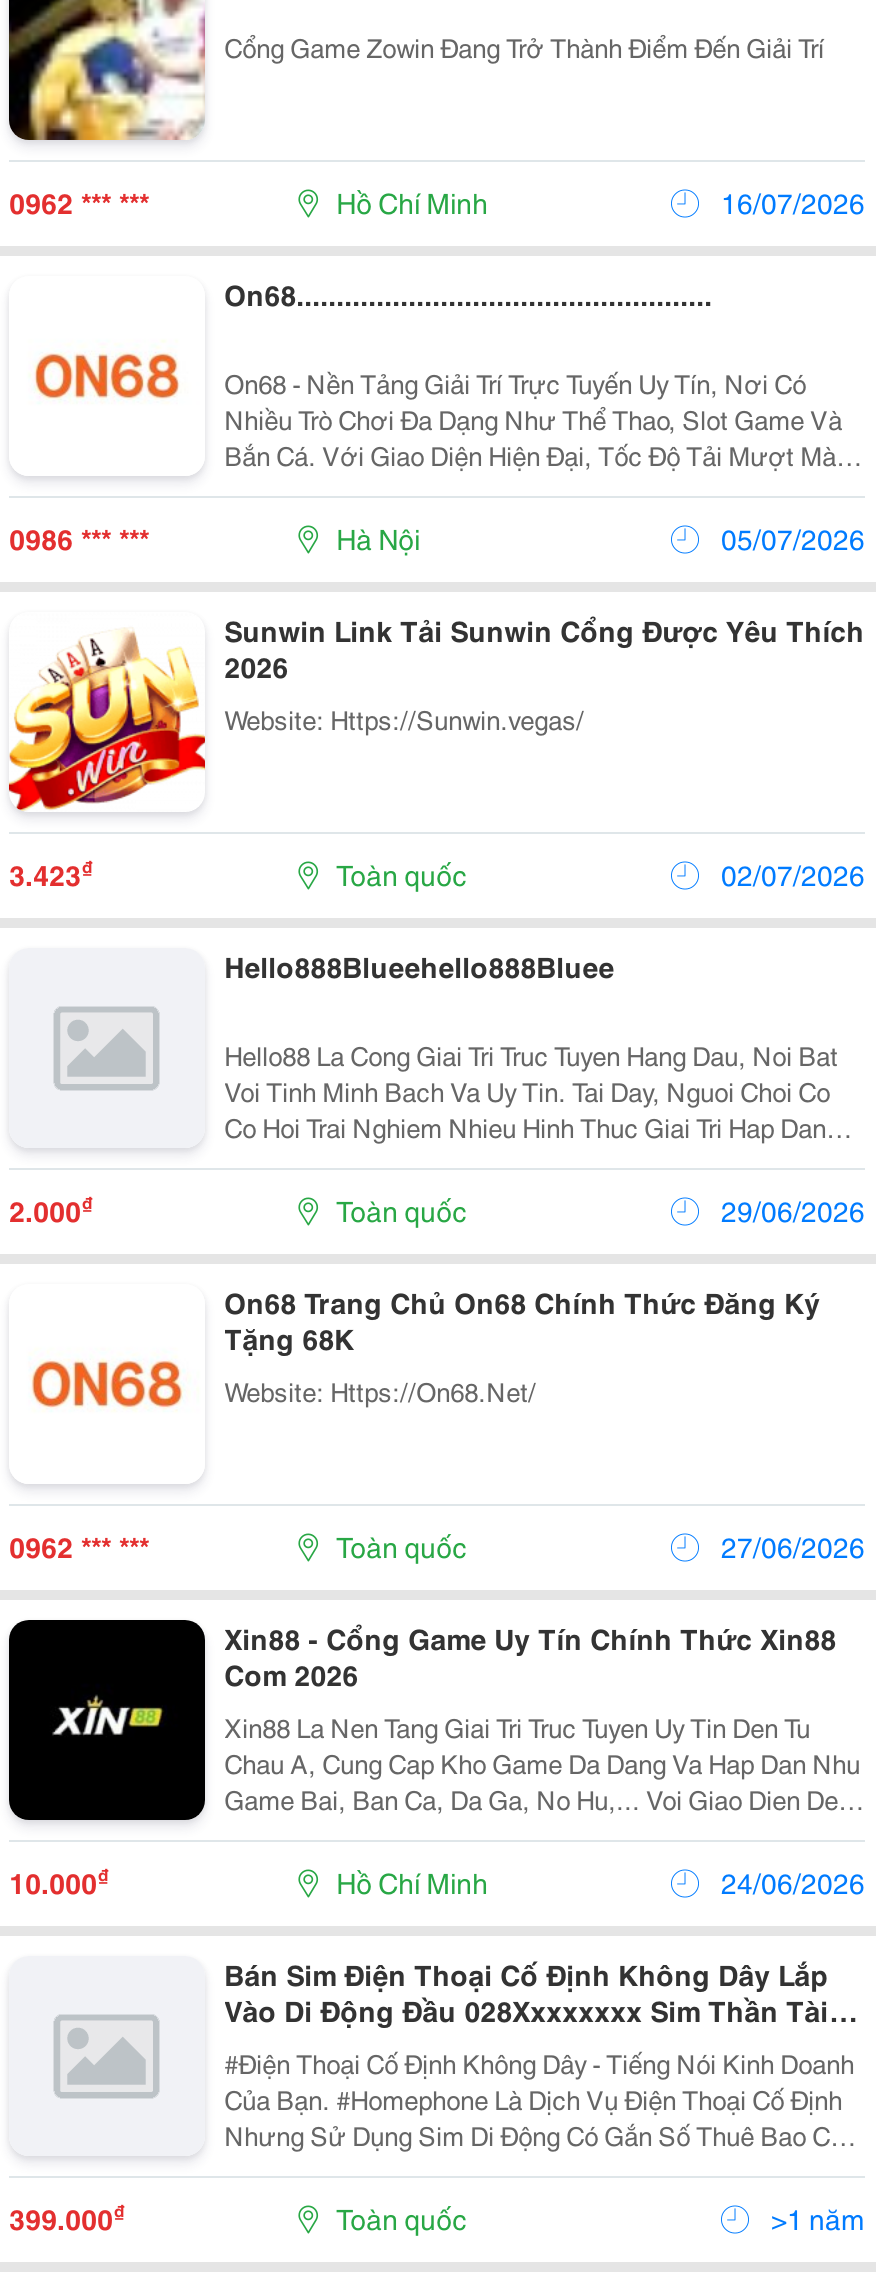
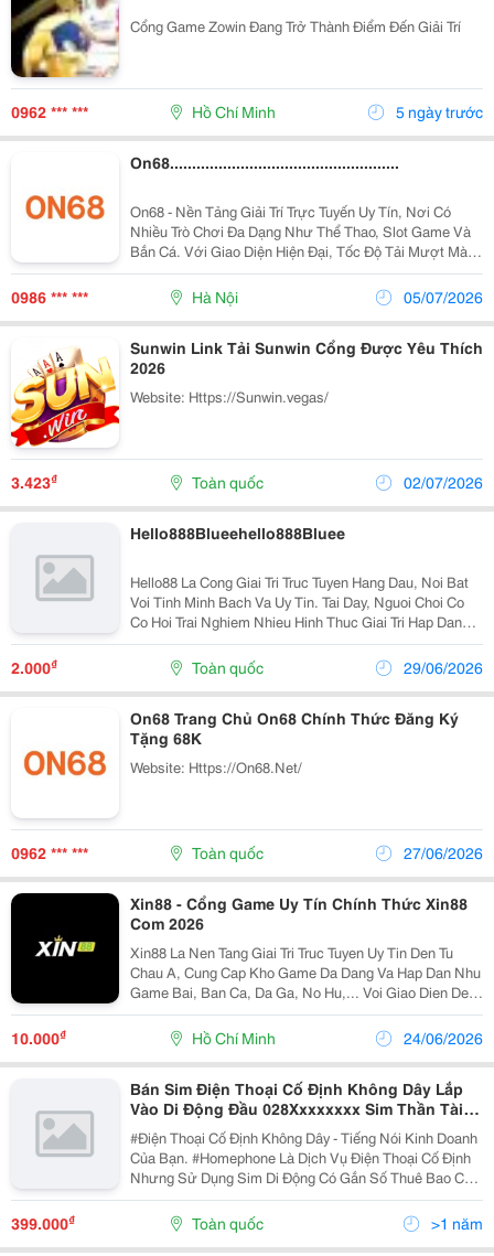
- 16/07/2026
+ 5 ngày trước
